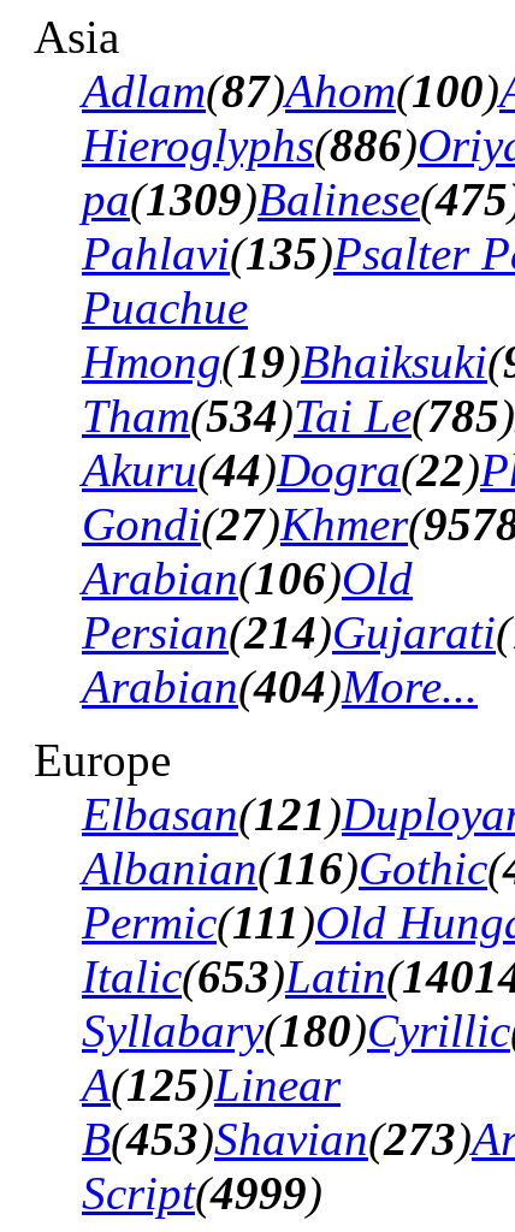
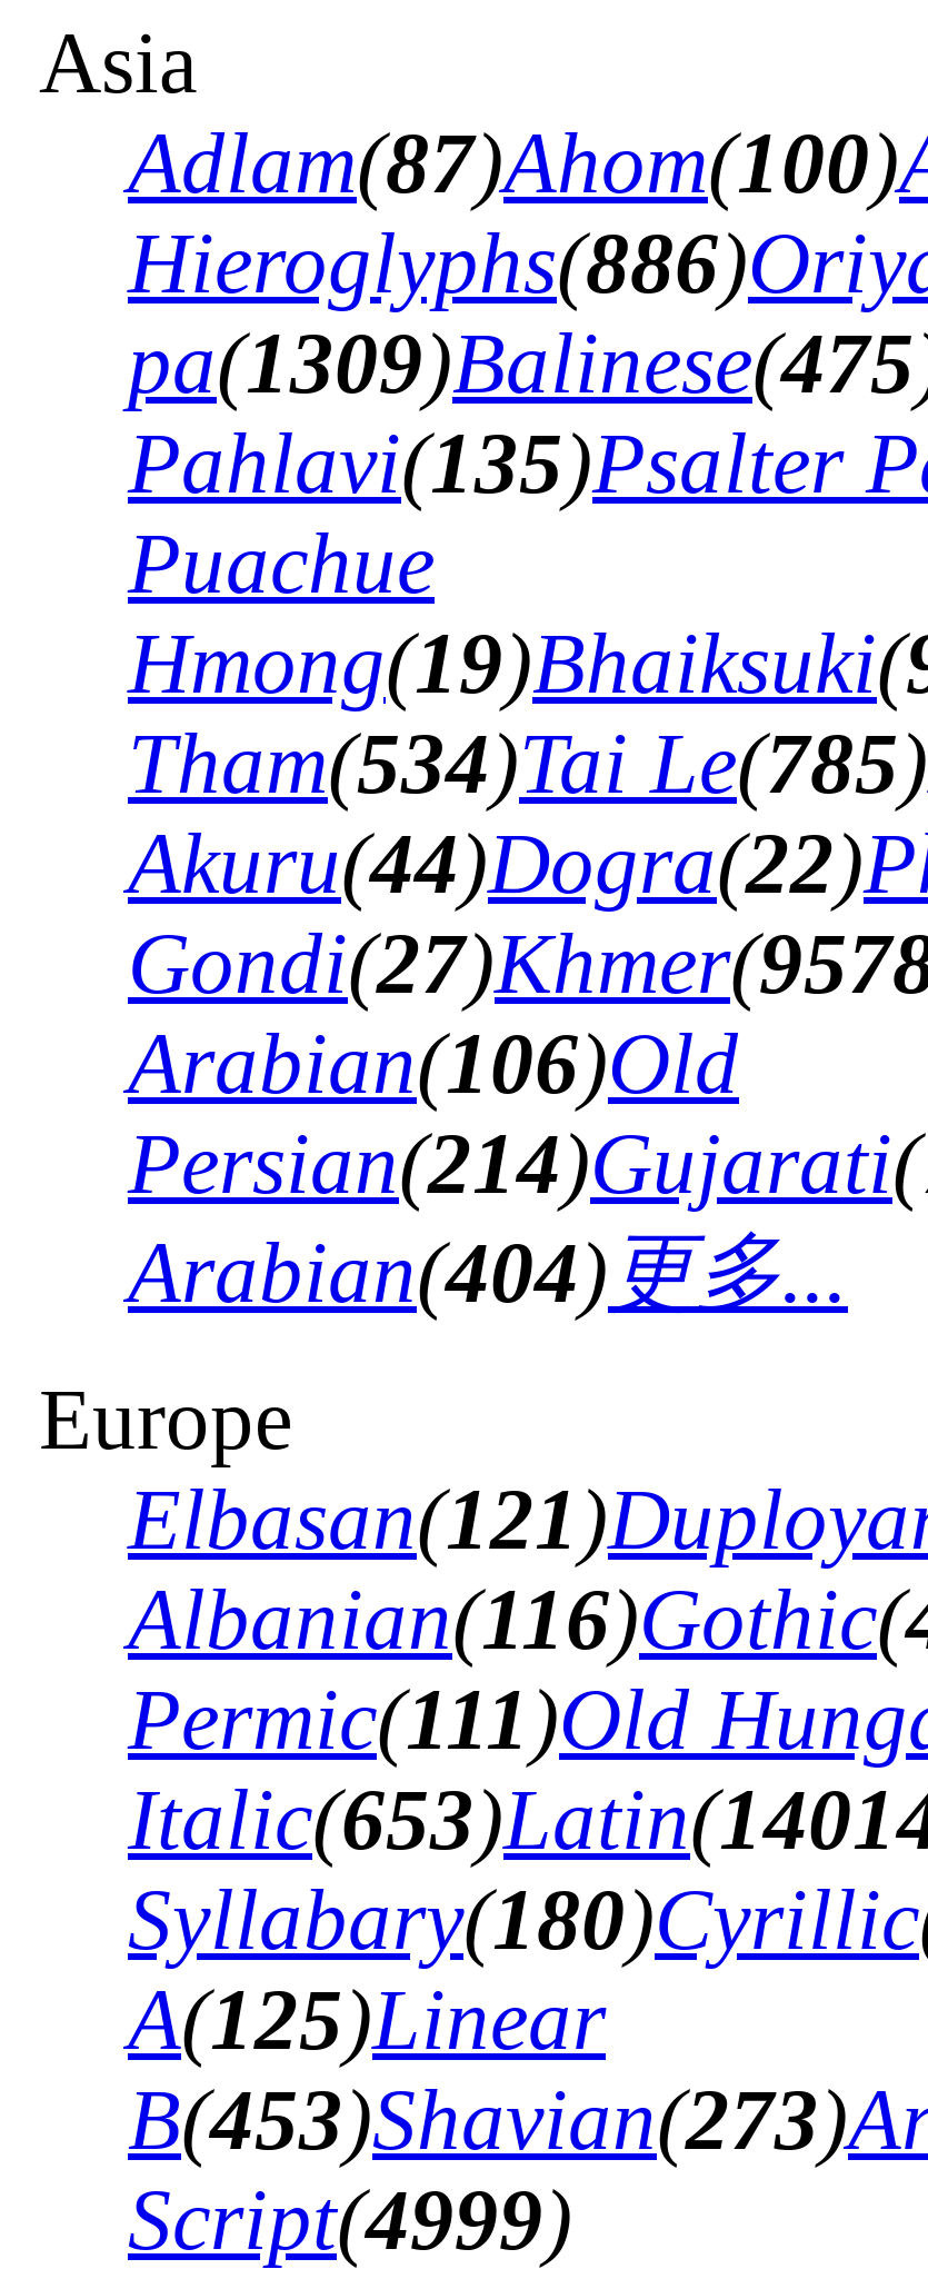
- Arabian(404)More...
+ Arabian(404)更多...
